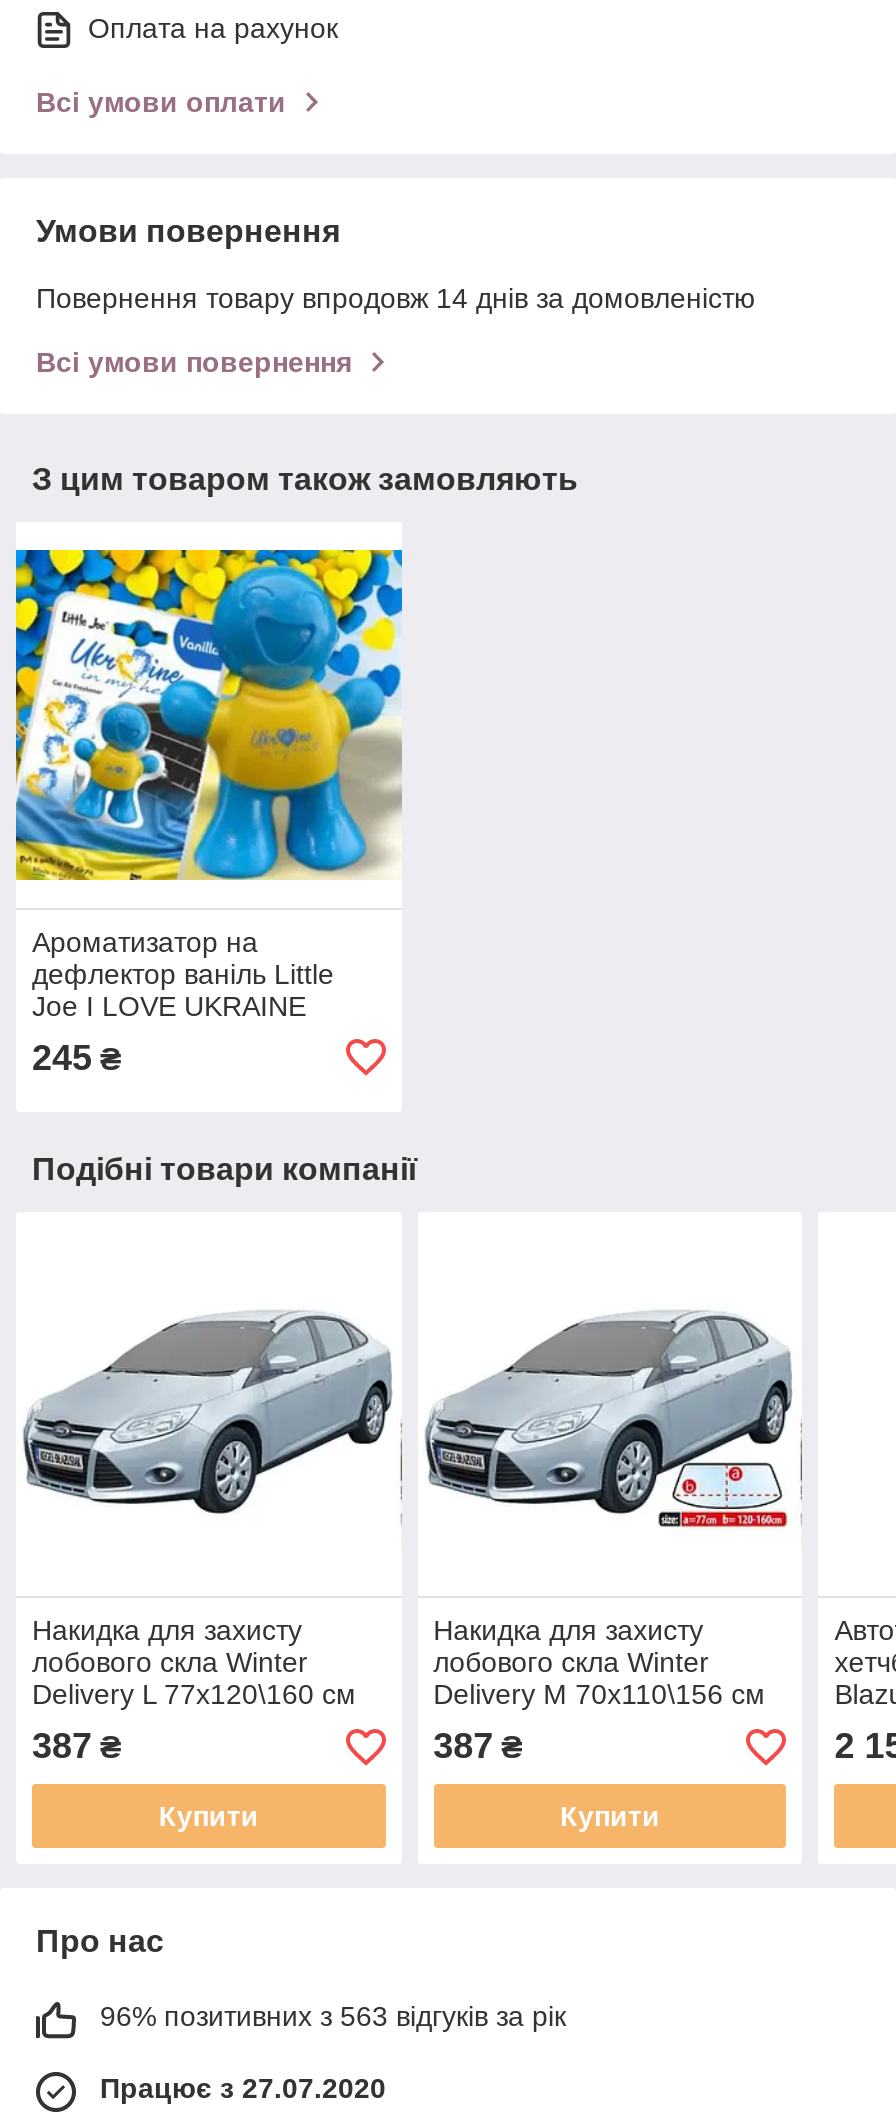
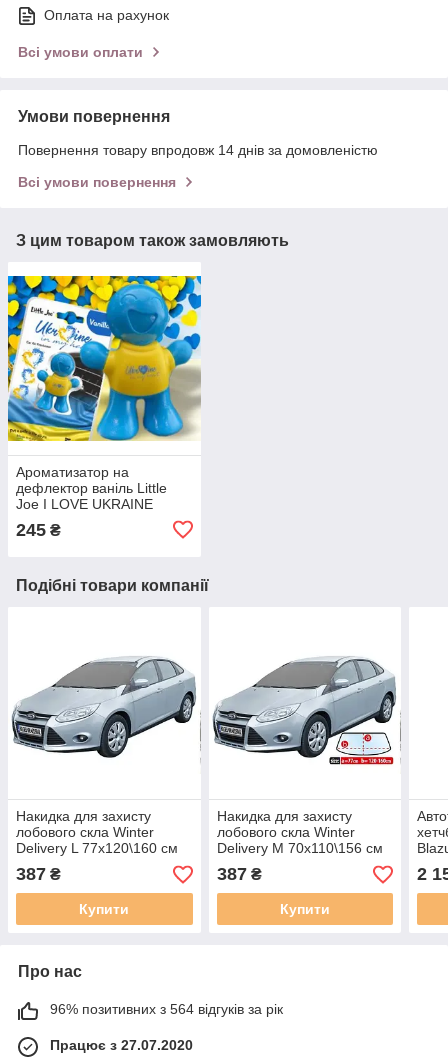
- 96% позитивних з 563 відгуків за рік
+ 96% позитивних з 564 відгуків за рік
